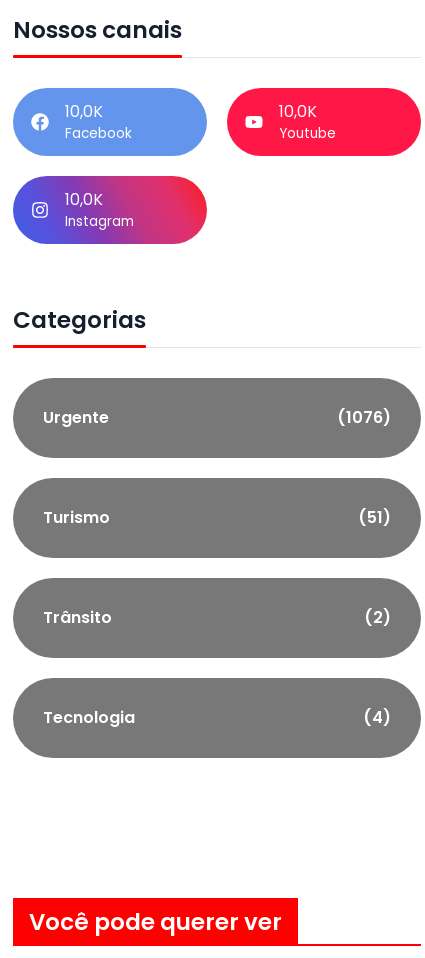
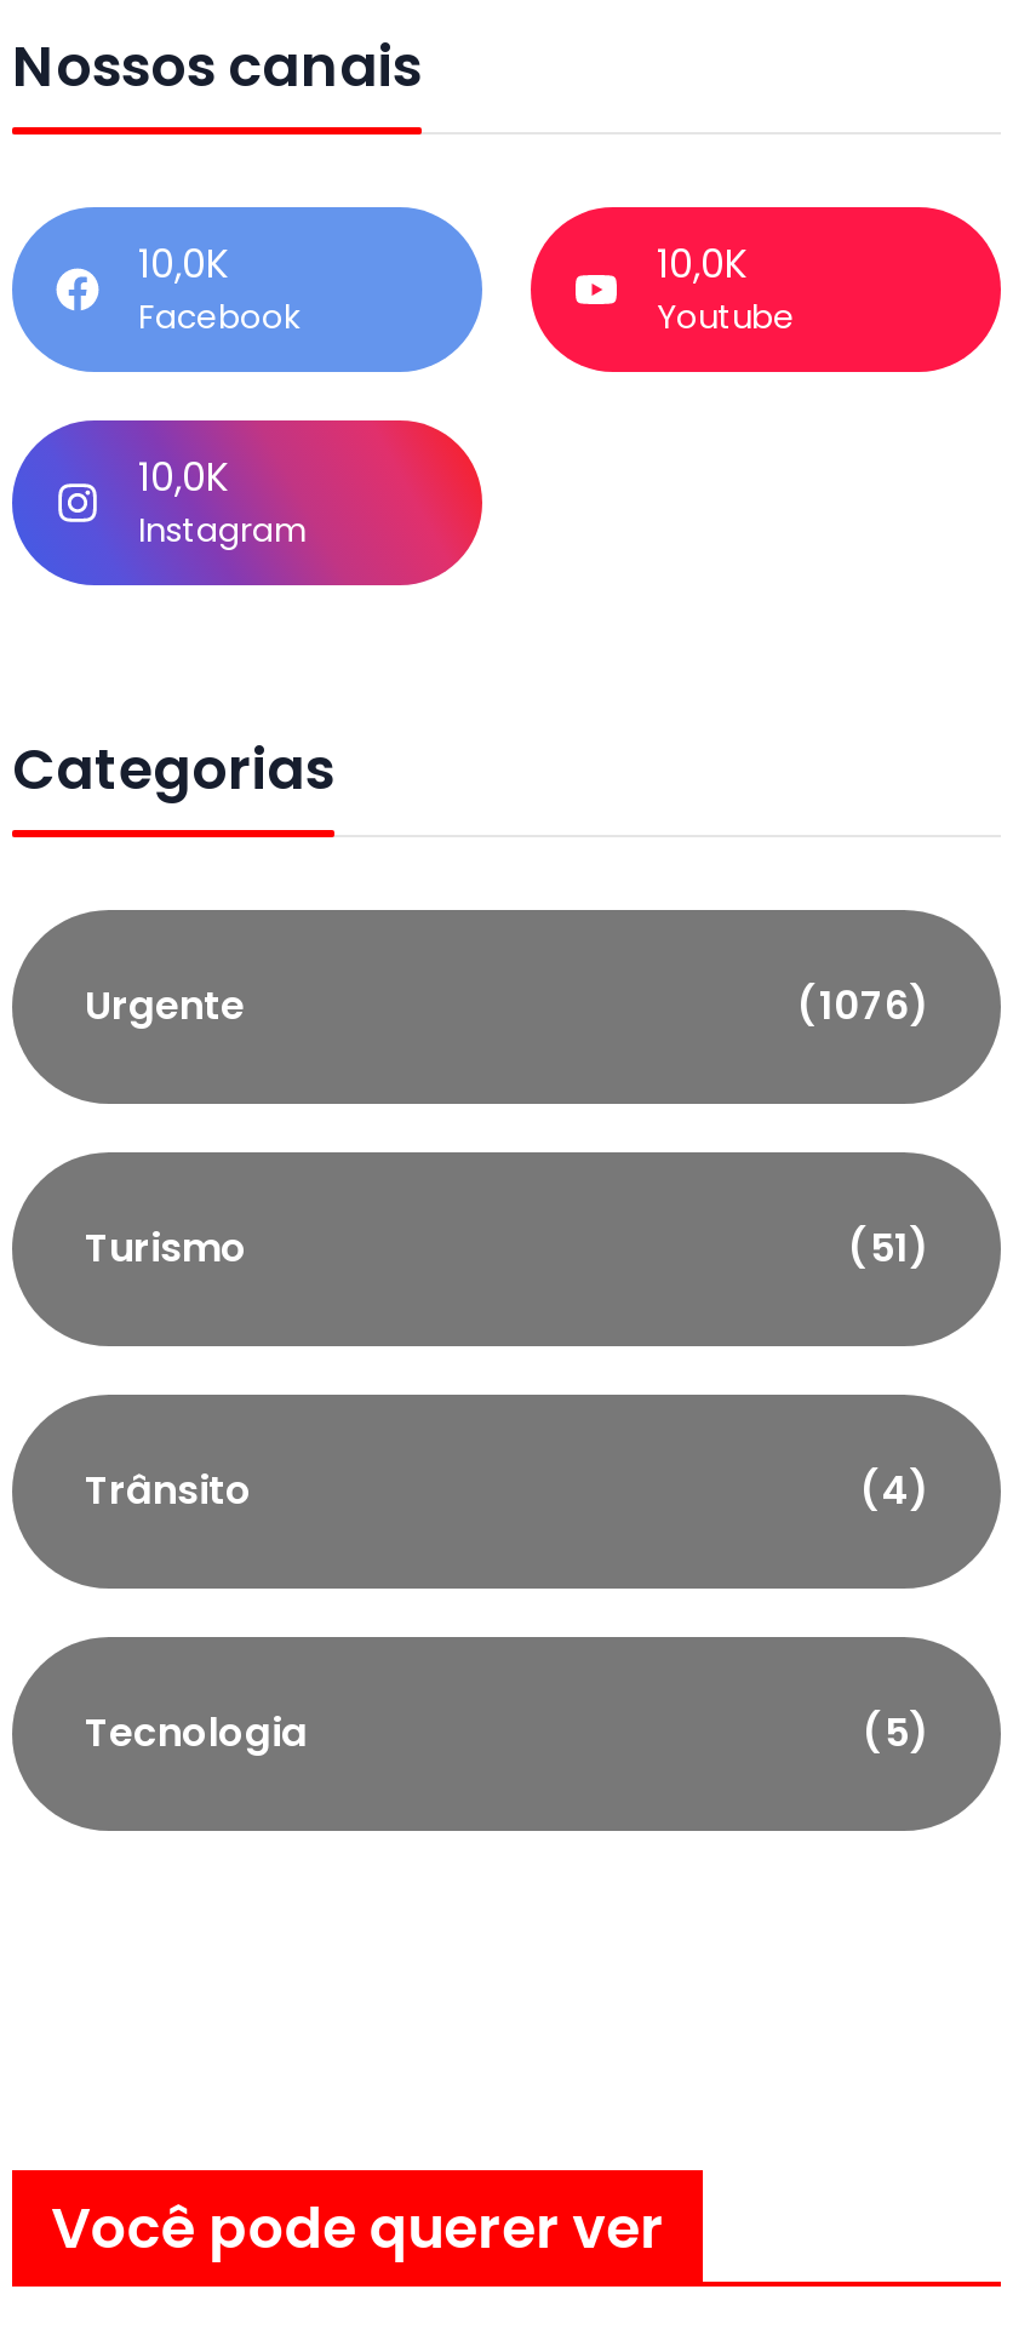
- (2)
+ (4)

- (4)
+ (5)
